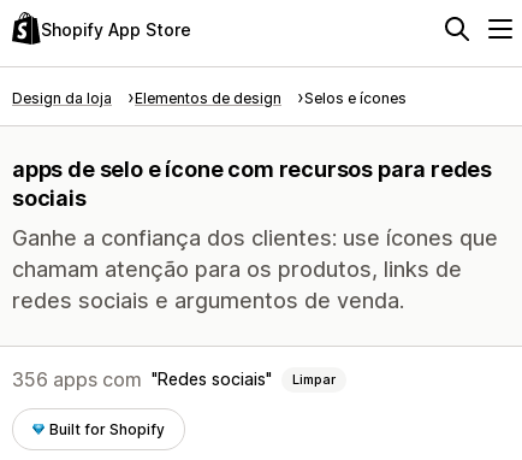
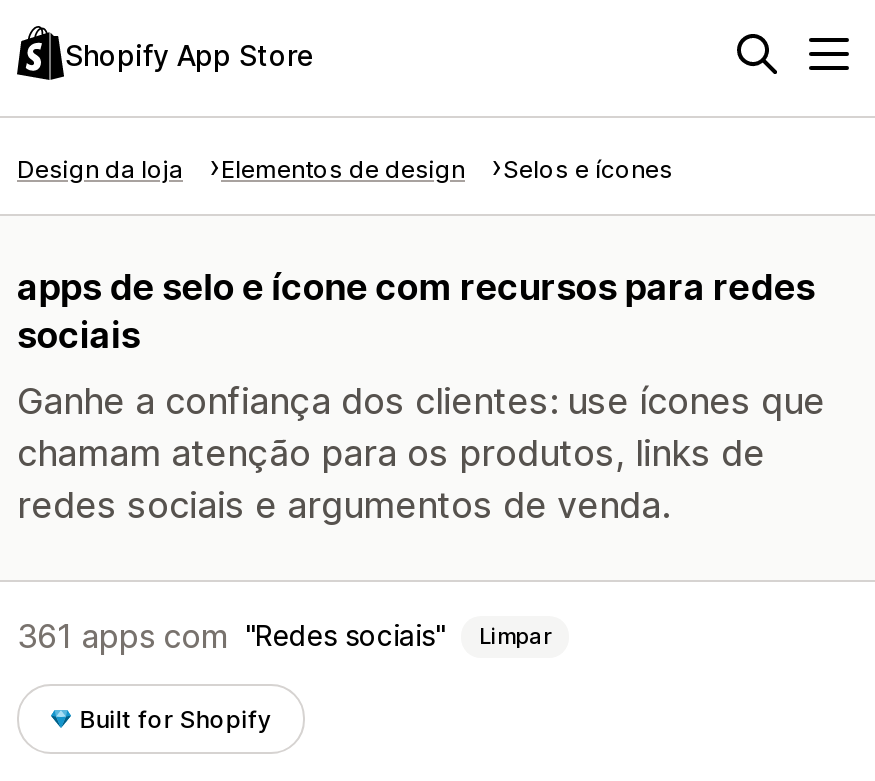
- 356 apps com Redes sociais Limpar
+ 361 apps com Redes sociais Limpar
